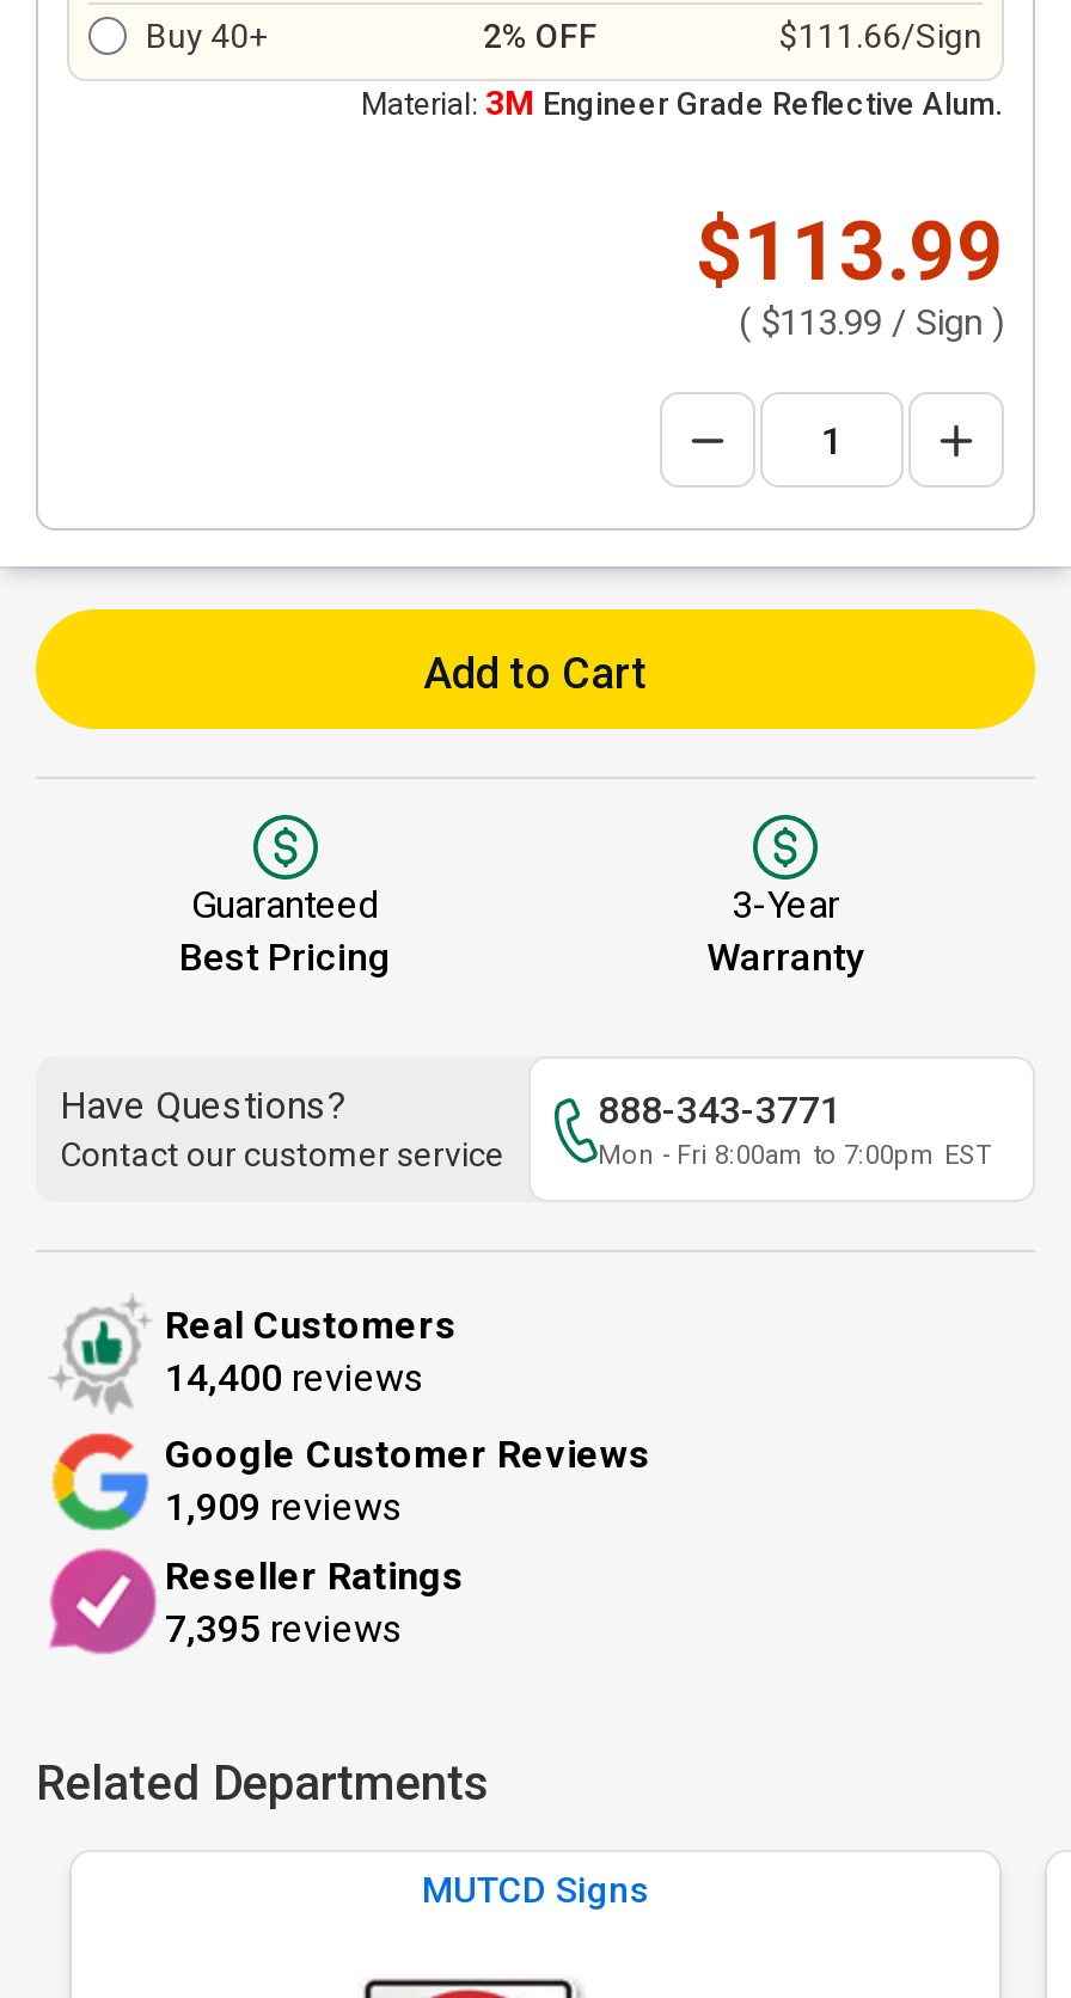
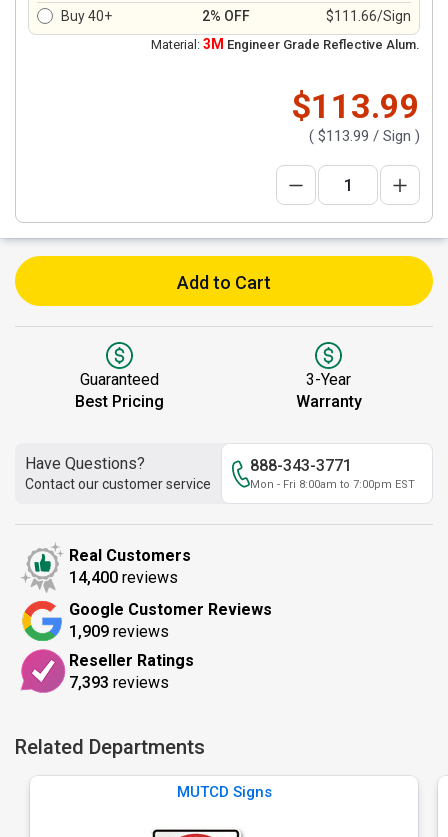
- 7,395 reviews
+ 7,393 reviews
